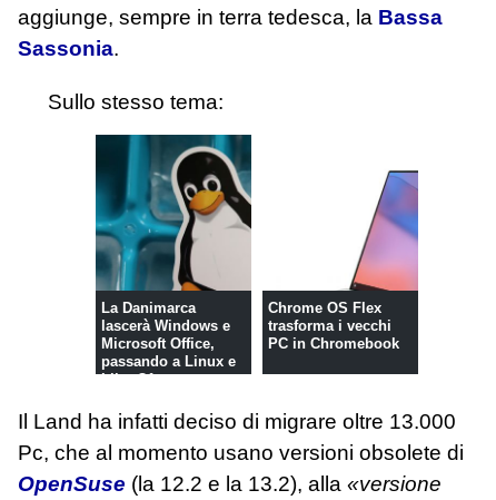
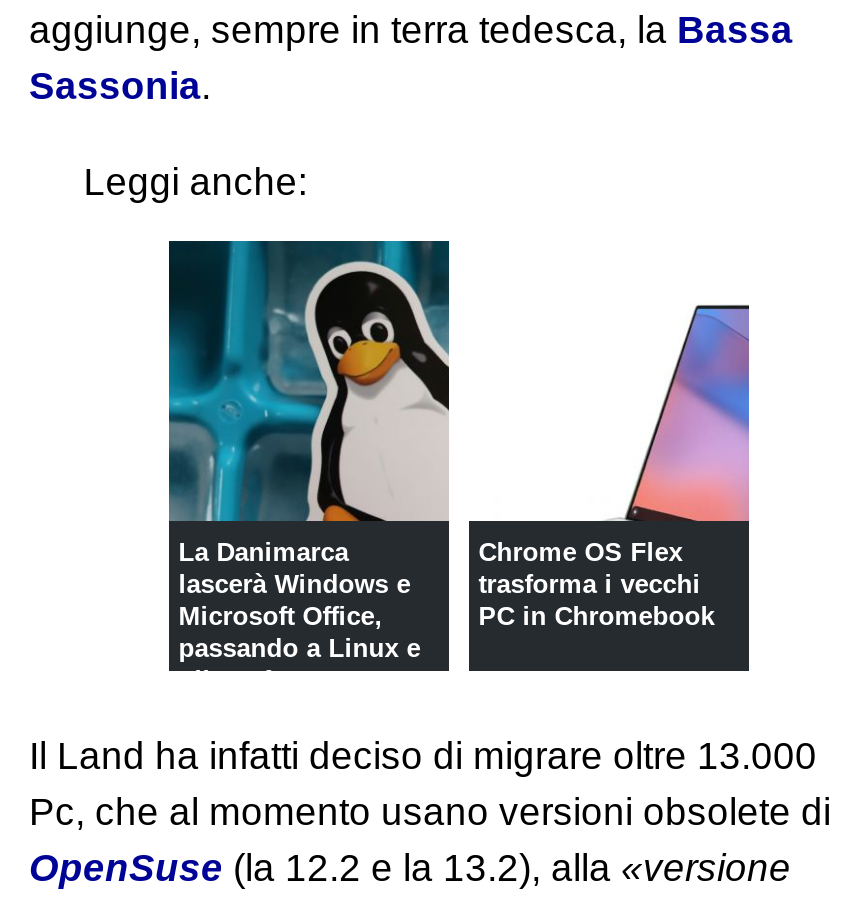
- Sullo stesso tema:
+ Leggi anche:
